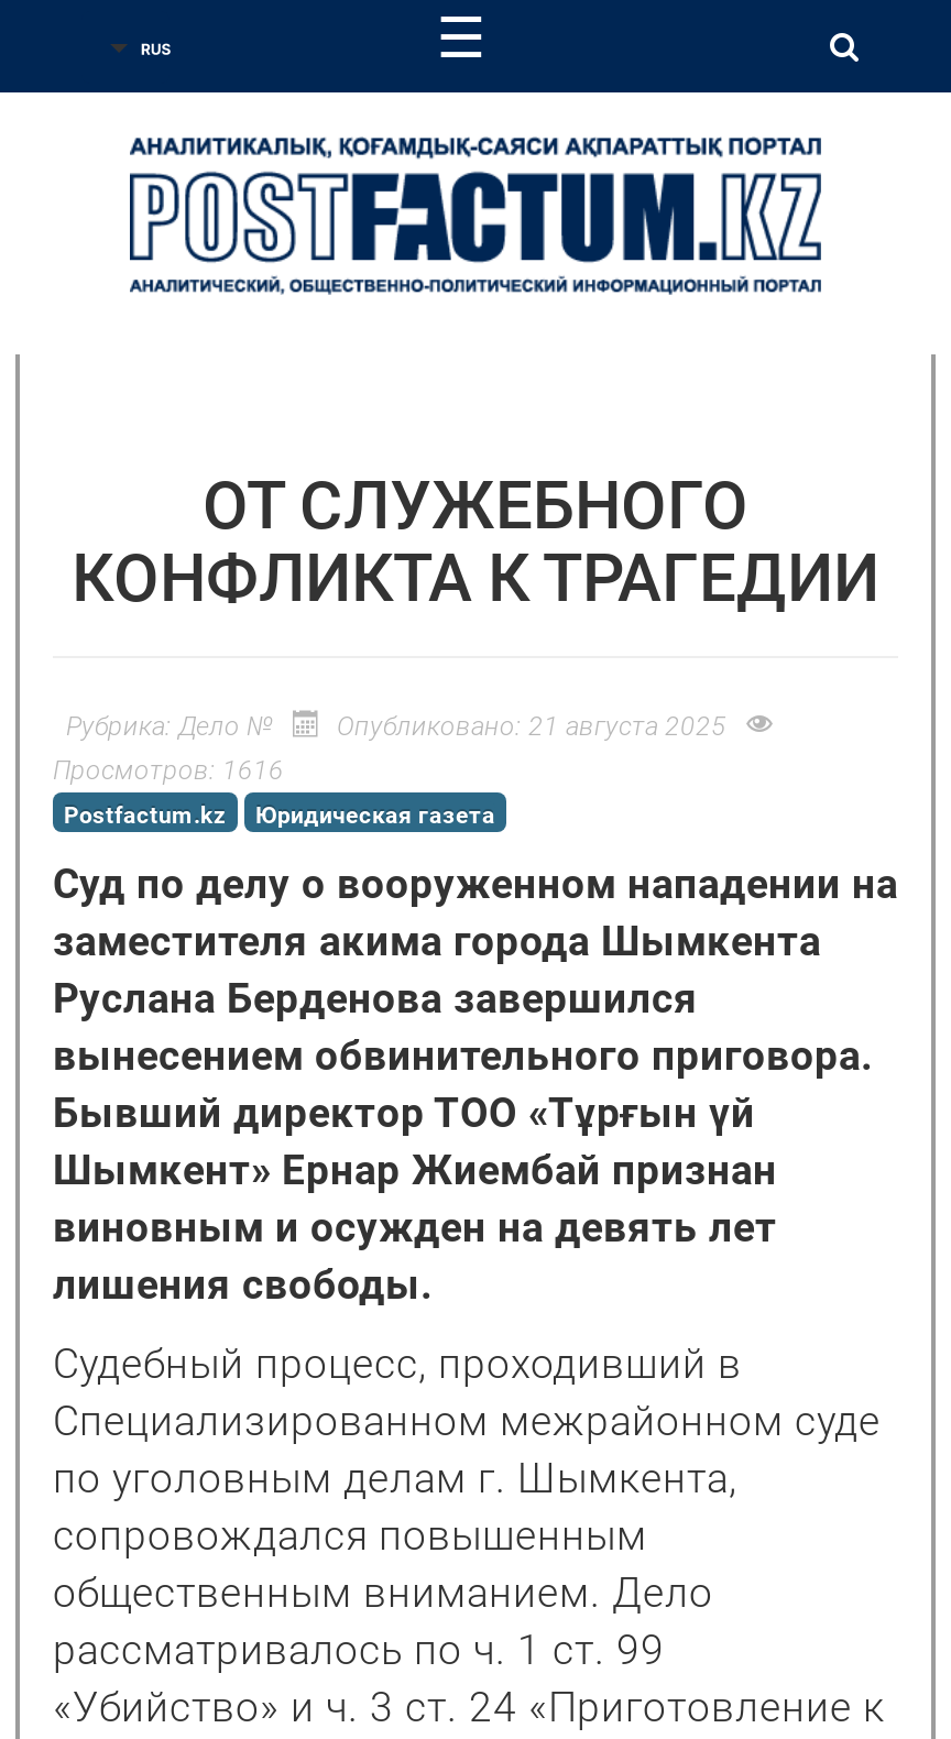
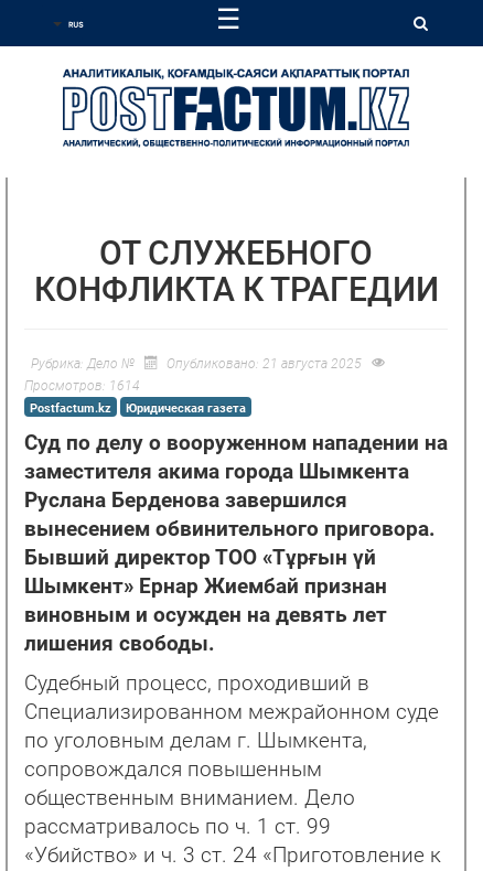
- Просмотров: 1616
+ Просмотров: 1614
